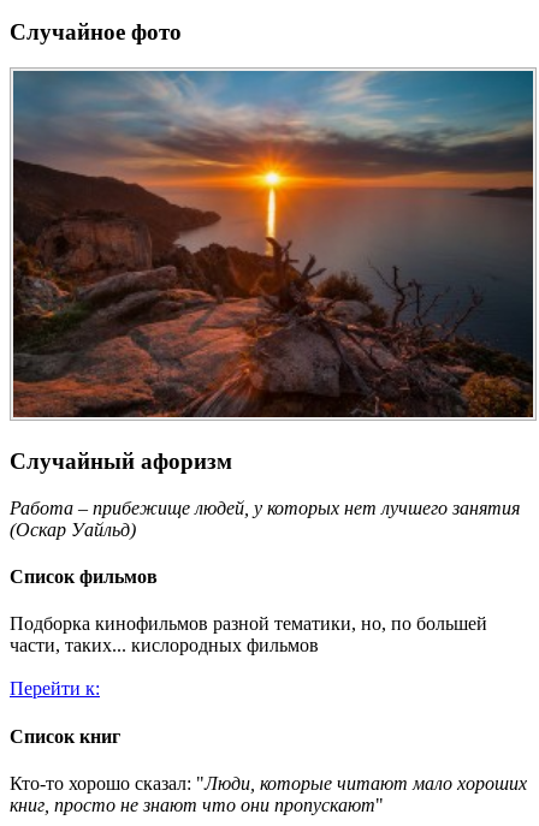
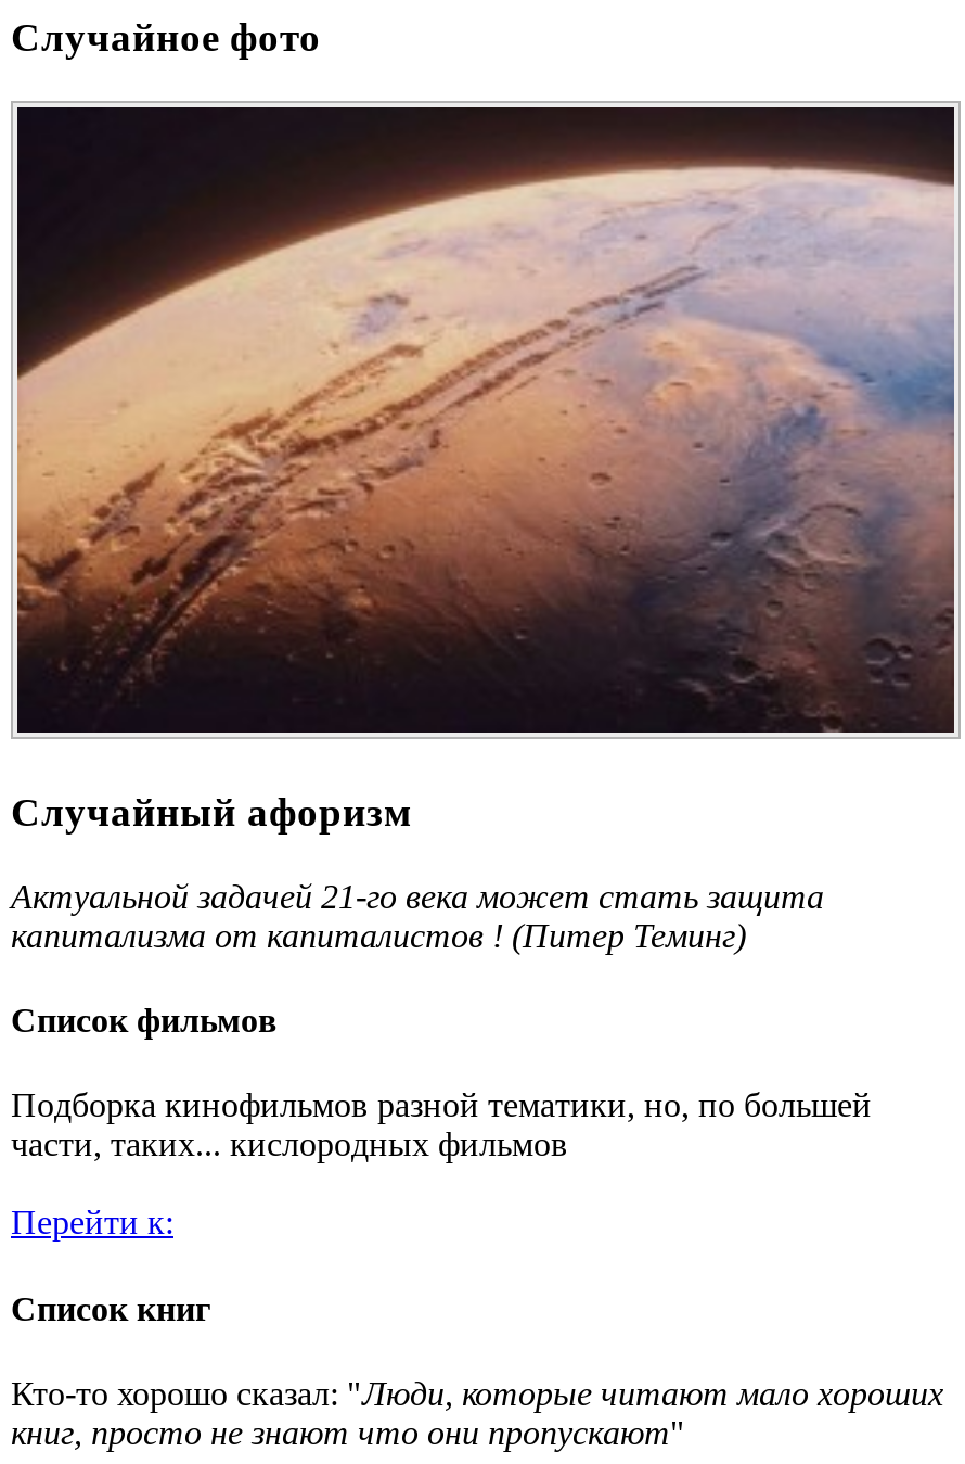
- [image]
+ [image]

- Работа – прибежище людей, у которых нет лучшего занятия
- (Оскар Уайльд)
+ Актуальной задачей 21-го века может стать защита
+ капитализма от капиталистов ! (Питер Теминг)
